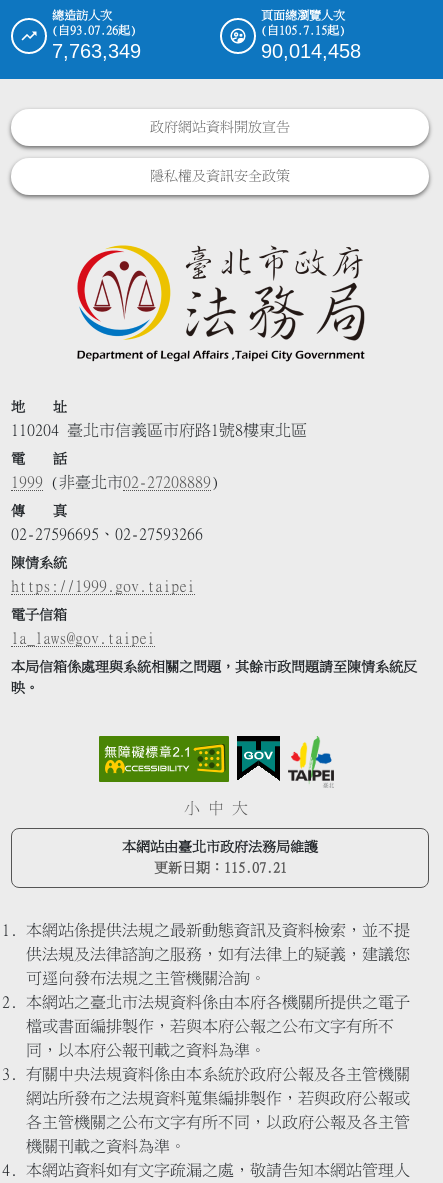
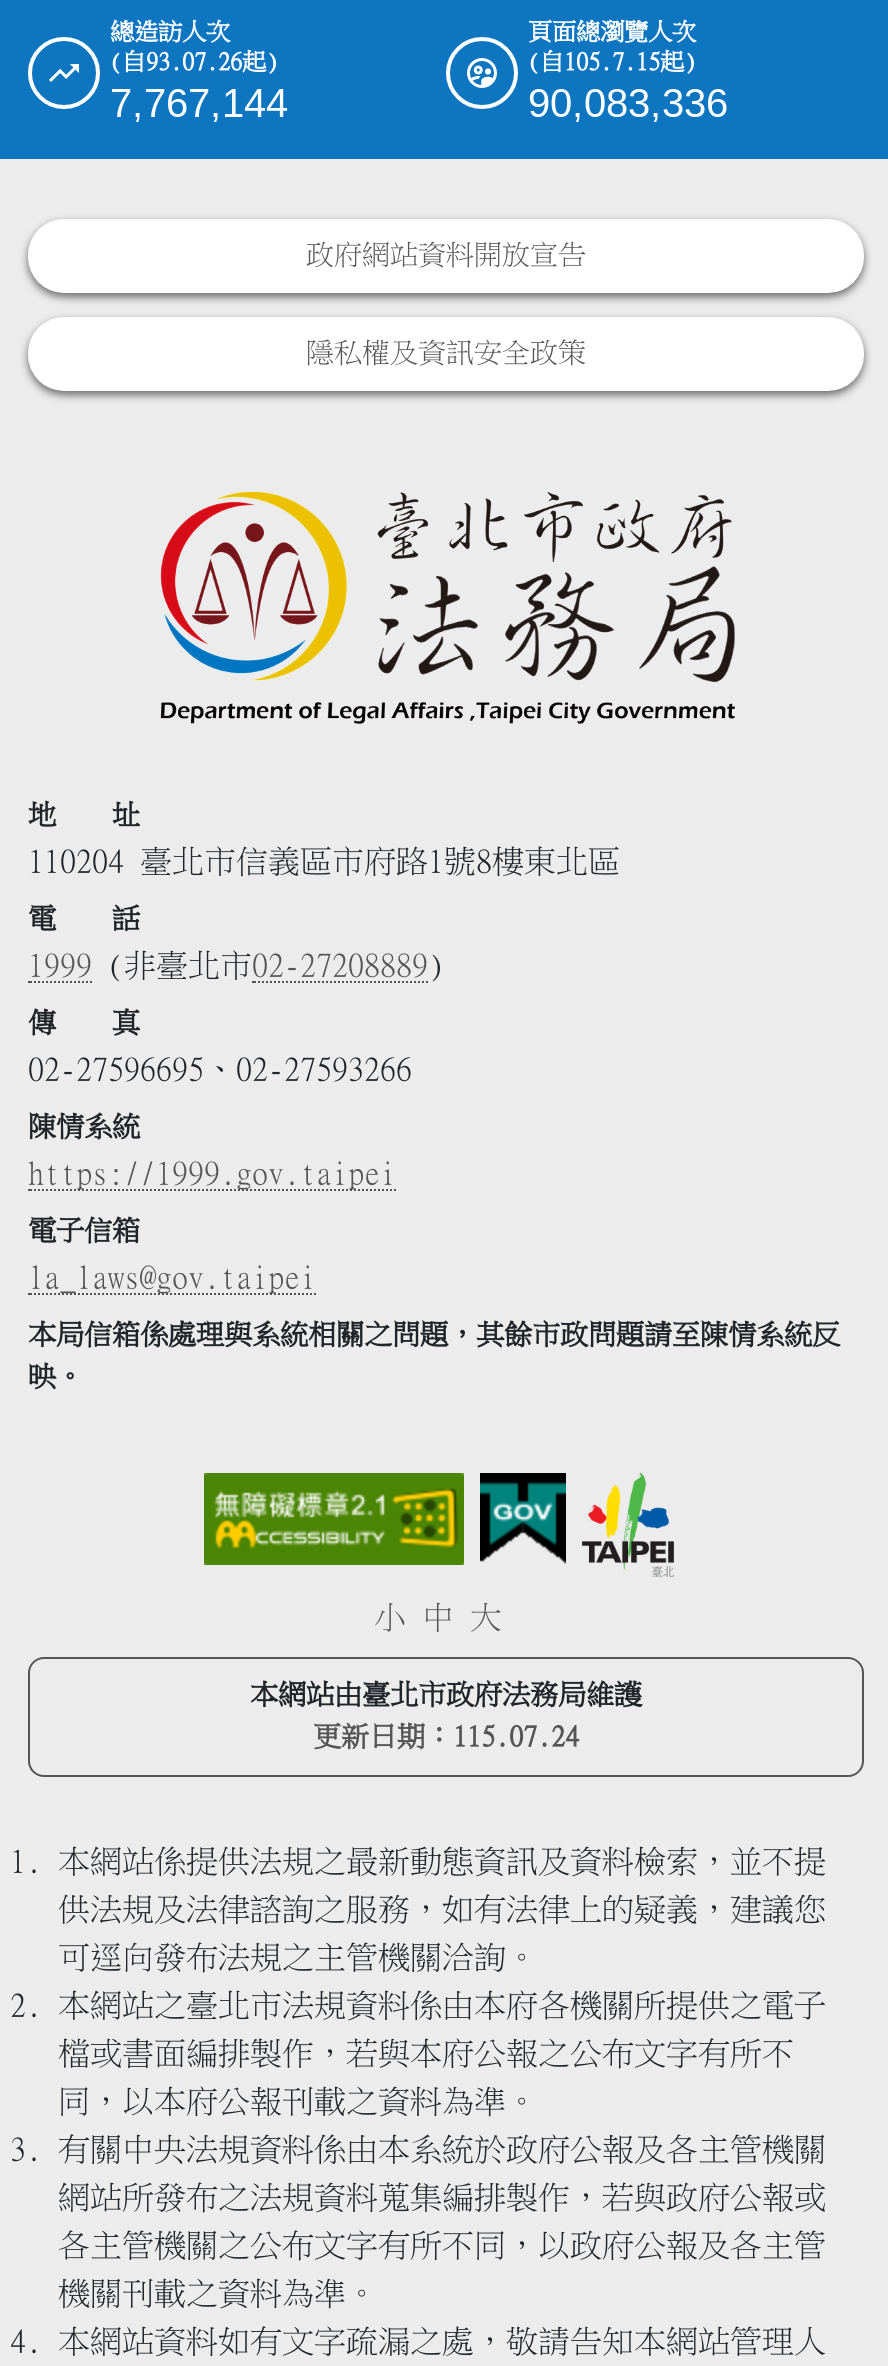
- 7,763,349
+ 7,767,144

- 90,014,458
+ 90,083,336

- 更新日期：115.07.21
+ 更新日期：115.07.24
